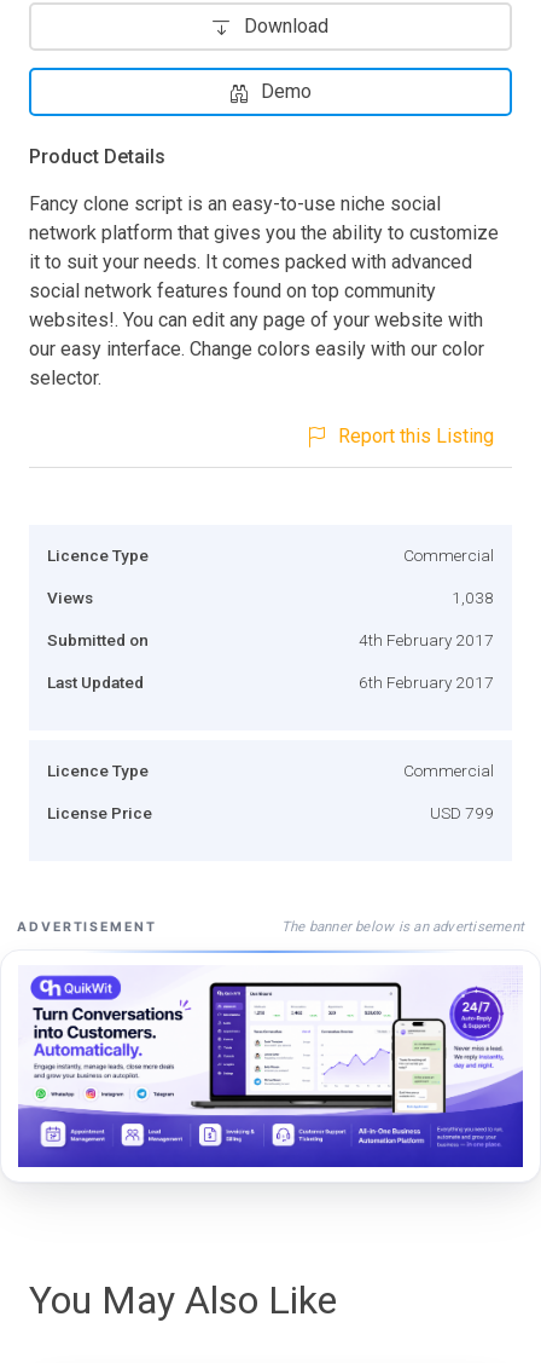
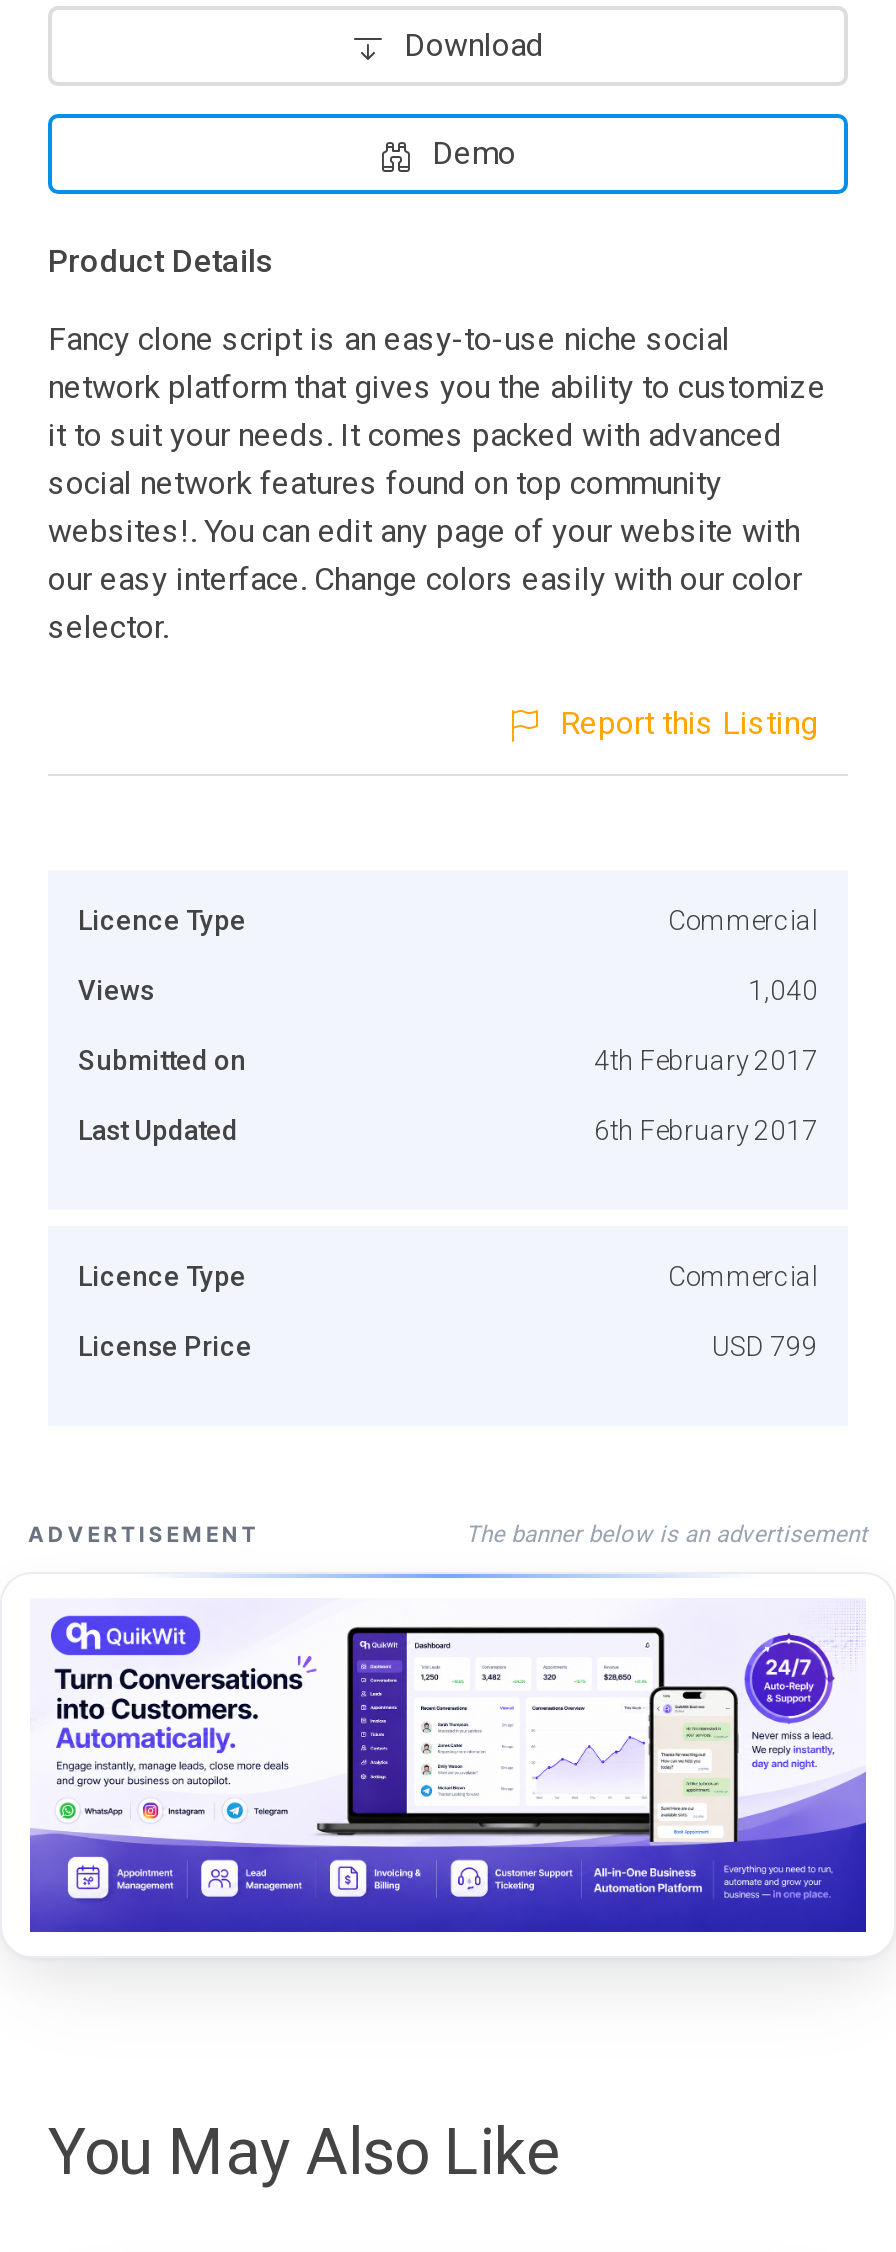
- 1,038
+ 1,040
